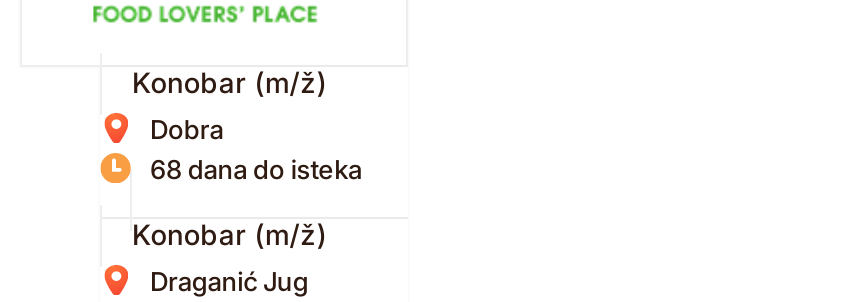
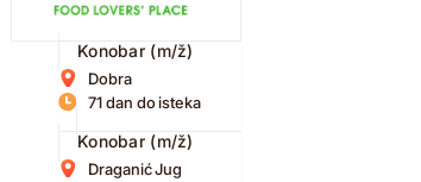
- 68 dana do isteka
+ 71 dan do isteka
